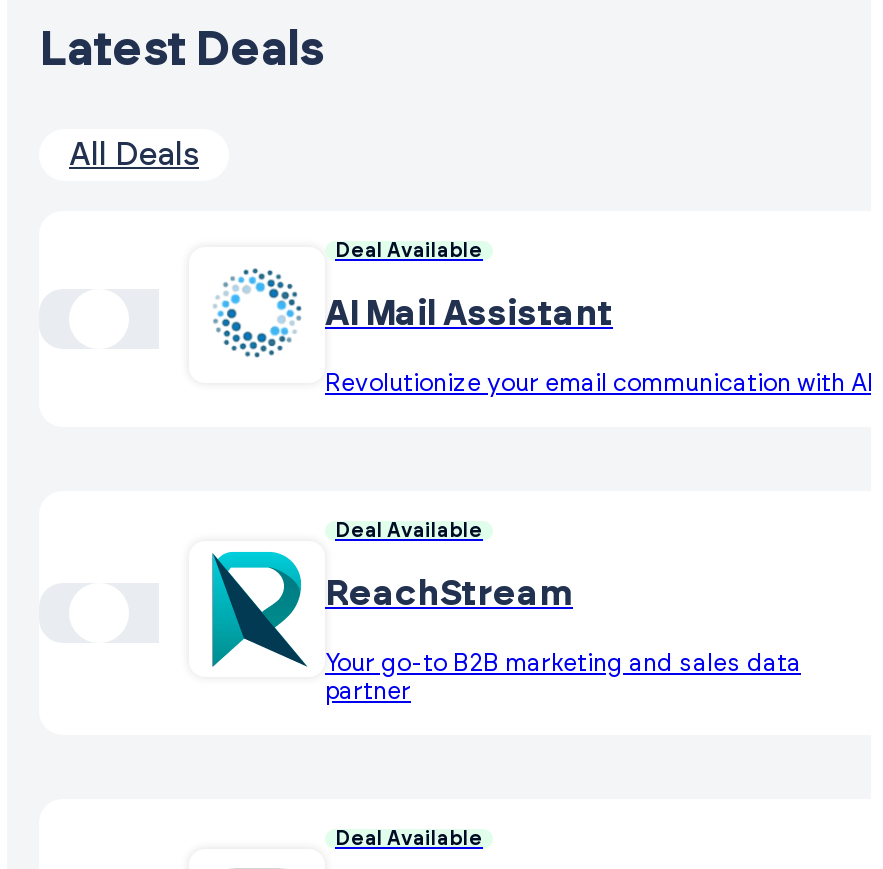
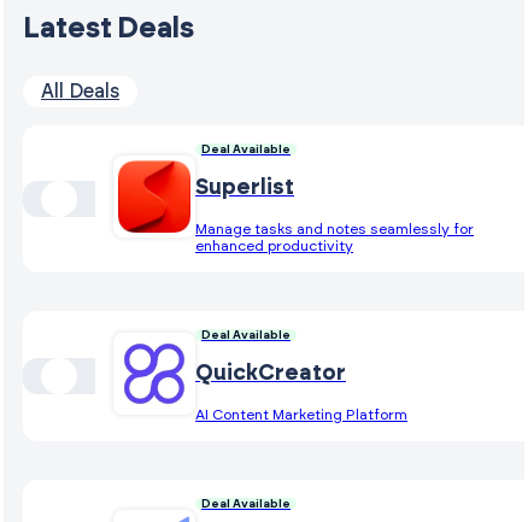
- [image]
- AI Mail Assistant
+ [image]
+ Superlist

- Revolutionize your email communication with AI
+ Manage tasks and notes seamlessly for
+ enhanced productivity

- [image]
- ReachStream
+ [image]
+ QuickCreator

- Your go-to B2B marketing and sales data
- partner
+ AI Content Marketing Platform
